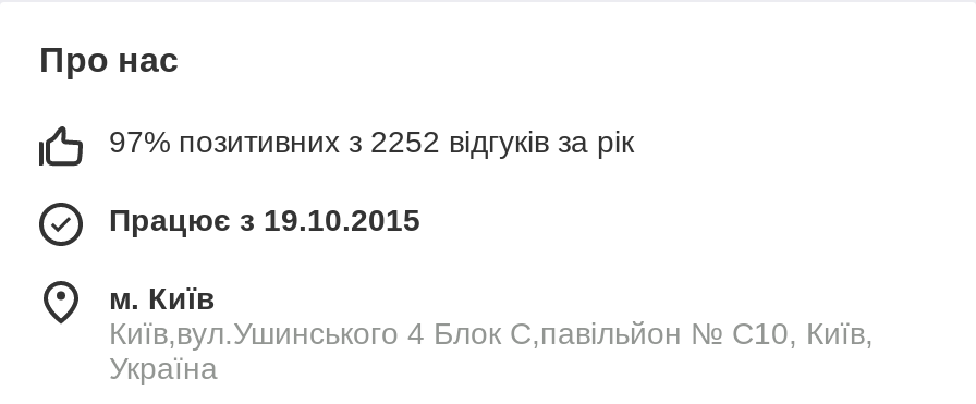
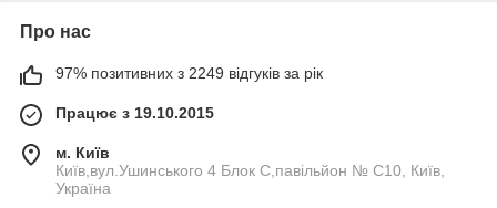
- 97% позитивних з 2252 відгуків за рік
+ 97% позитивних з 2249 відгуків за рік
